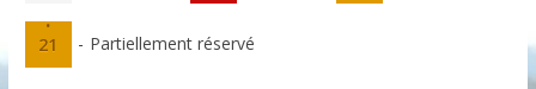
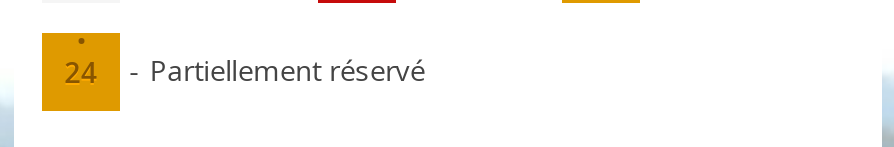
- 21 - Partiellement réservé
+ 24 - Partiellement réservé
